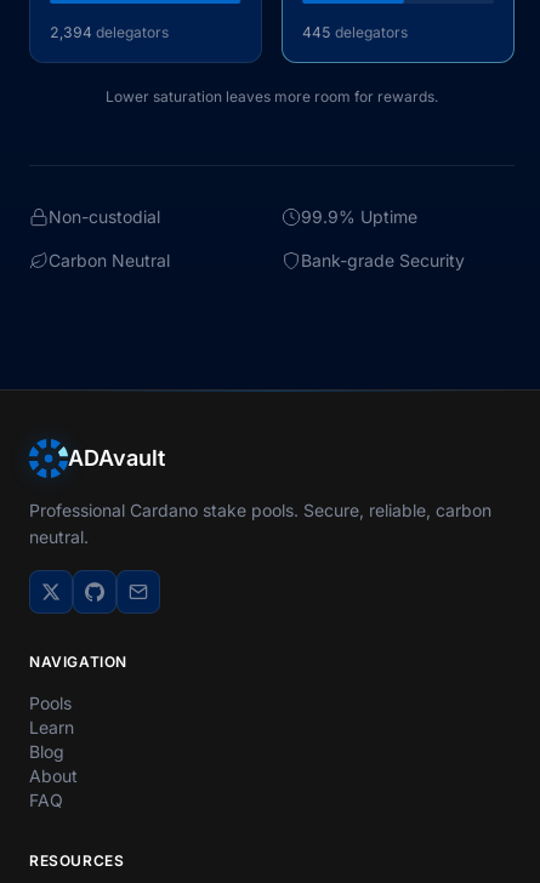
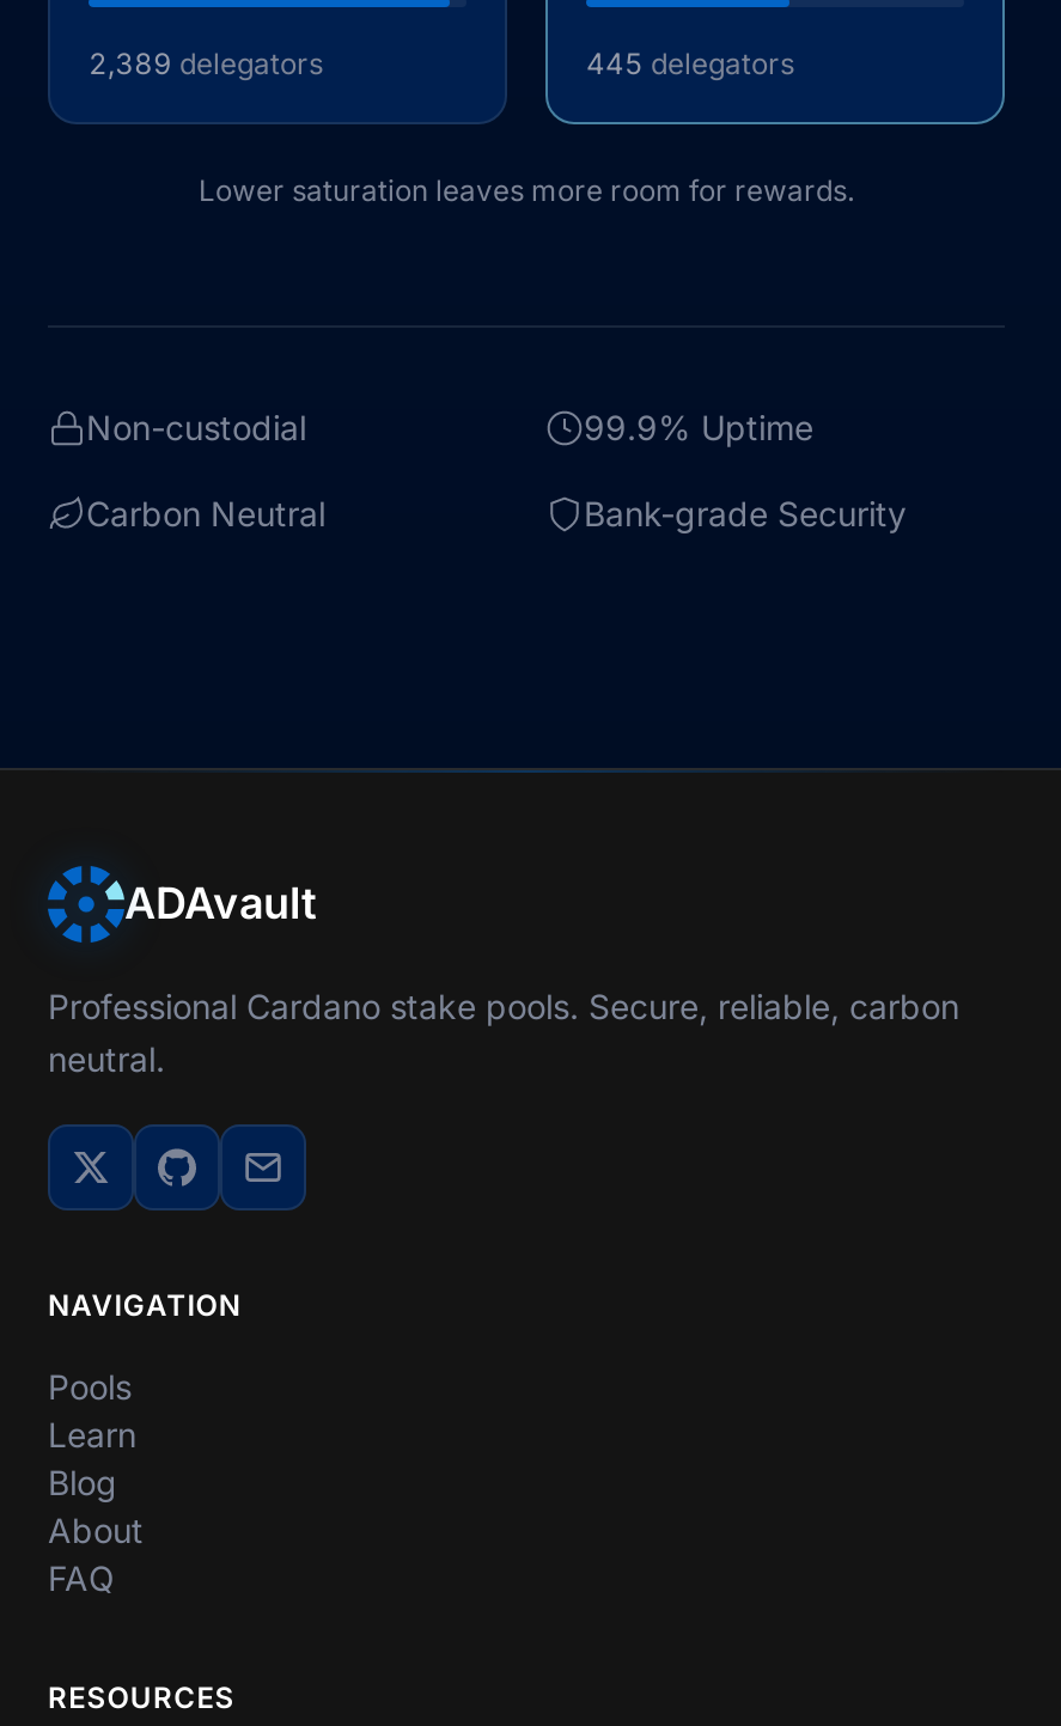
- 2,394 delegators
+ 2,389 delegators
